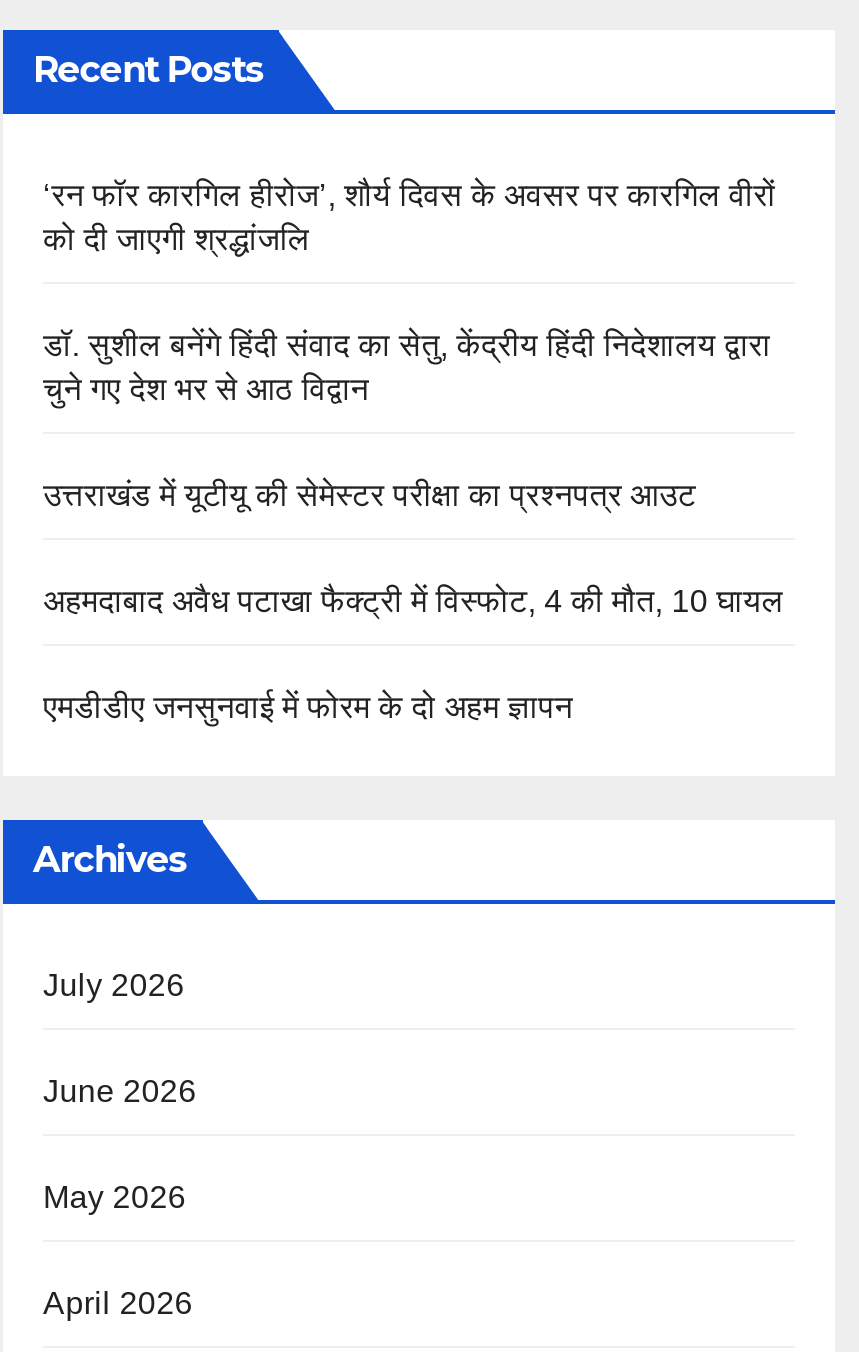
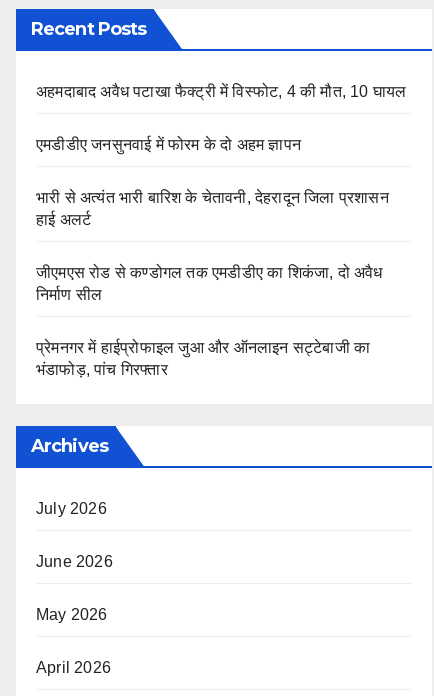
- ‘रन फॉर कारगिल हीरोज’, शौर्य दिवस के अवसर पर कारगिल वीरों
- को दी जाएगी श्रद्धांजलि
- डॉ. सुशील बनेंगे हिंदी संवाद का सेतु, केंद्रीय हिंदी निदेशालय द्वारा
- चुने गए देश भर से आठ विद्वान
- उत्तराखंड में यूटीयू की सेमेस्टर परीक्षा का प्रश्नपत्र आउट

moved up: अहमदाबाद अवैध पटाखा फैक्ट्री में विस्फोट, 4 की मौत, 10 घायल | एमडीडीए जनसुनवाई में फोरम के दो अहम ज्ञापन

+ भारी से अत्यंत भारी बारिश के चेतावनी, देहरादून जिला प्रशासन
+ हाई अलर्ट
+ जीएमएस रोड से कण्डोगल तक एमडीडीए का शिकंजा, दो अवैध
+ निर्माण सील
+ प्रेमनगर में हाईप्रोफाइल जुआ और ऑनलाइन सट्टेबाजी का
+ भंडाफोड़, पांच गिरफ्तार
